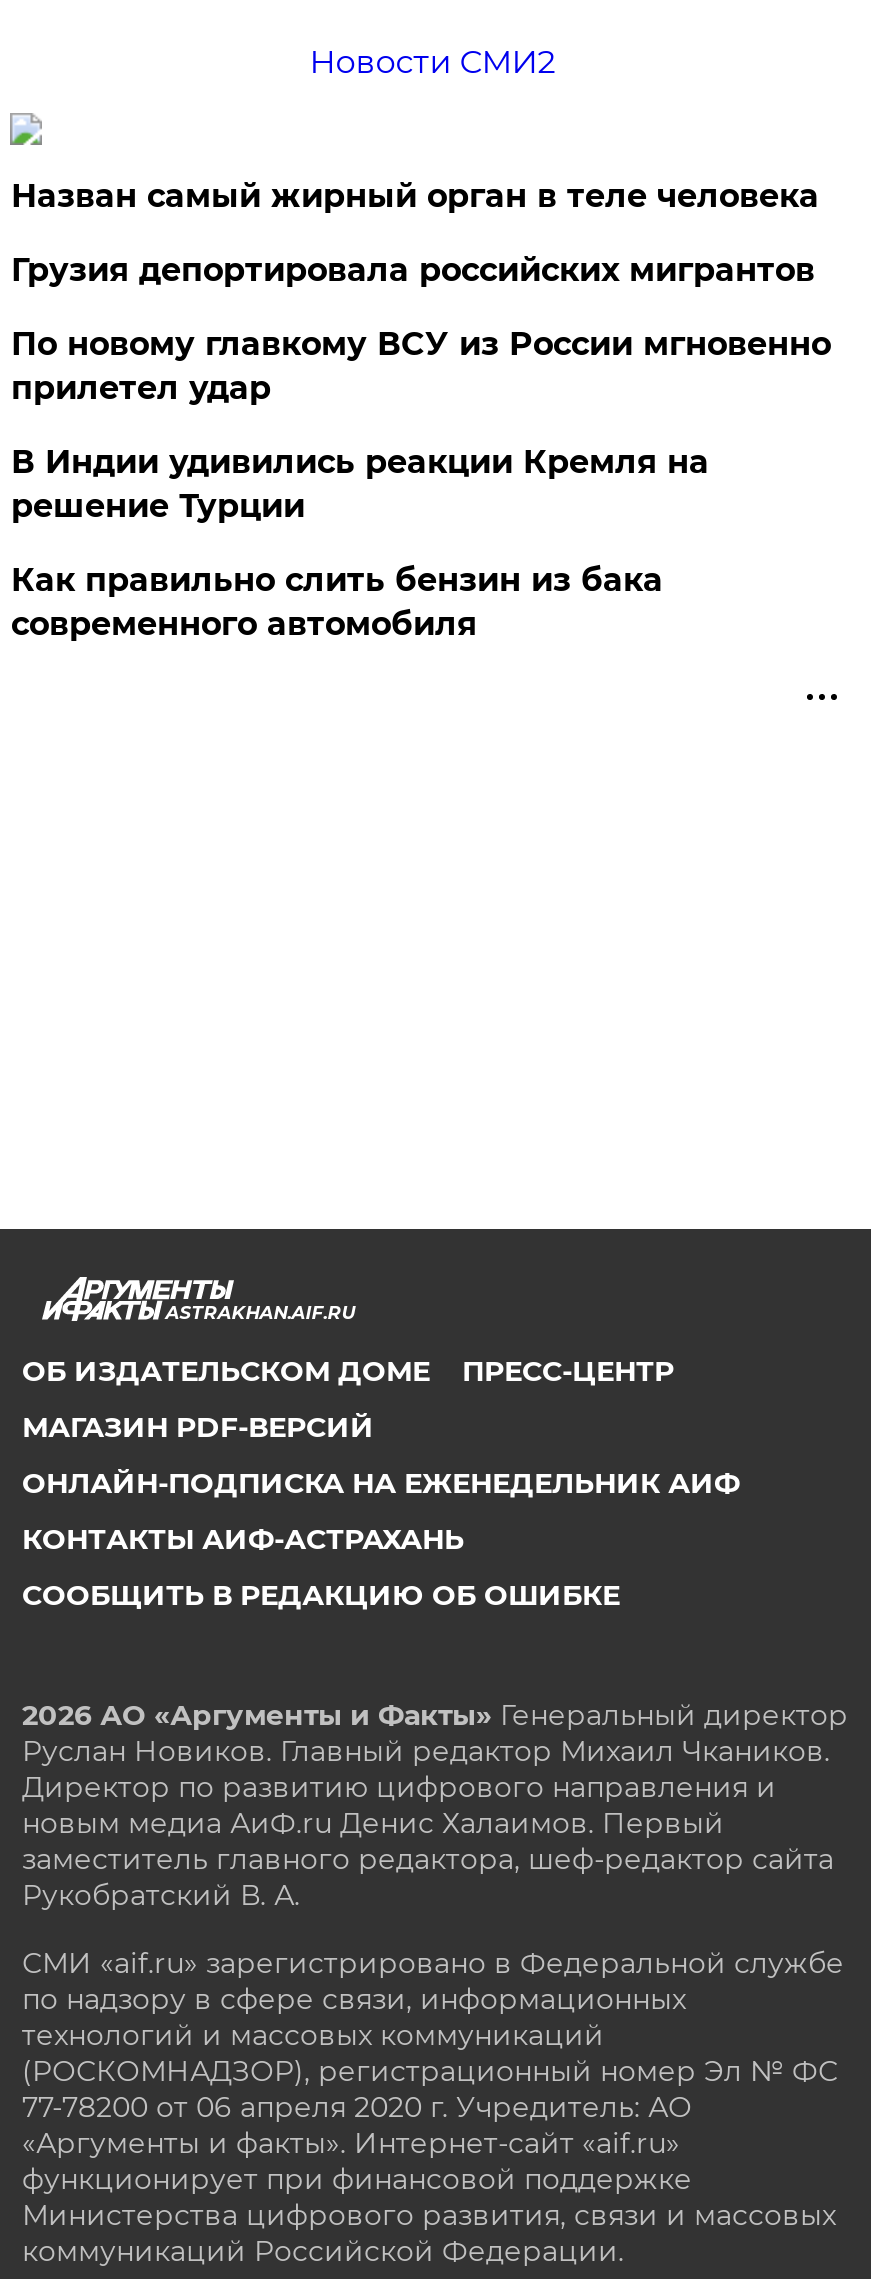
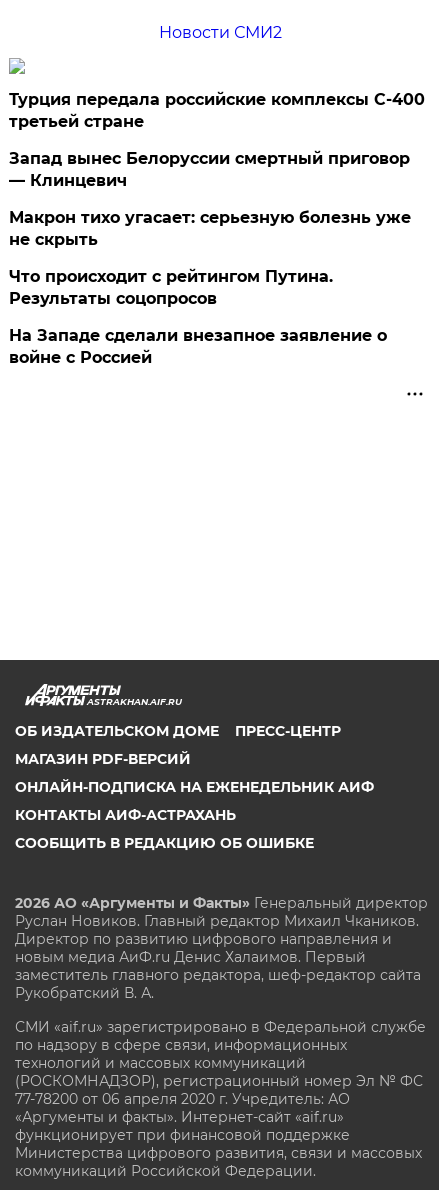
- Назван самый жирный орган в теле человека
+ Турция передала российские комплексы С-400
+ третьей стране

- Грузия депортировала российских мигрантов
+ Запад вынес Белоруссии смертный приговор
+ — Клинцевич

- По новому главкому ВСУ из России мгновенно
- прилетел удар
+ Макрон тихо угасает: серьезную болезнь уже
+ не скрыть

- В Индии удивились реакции Кремля на
- решение Турции
+ Что происходит с рейтингом Путина.
+ Результаты соцопросов

- Как правильно слить бензин из бака
- современного автомобиля
+ На Западе сделали внезапное заявление о
+ войне с Россией
